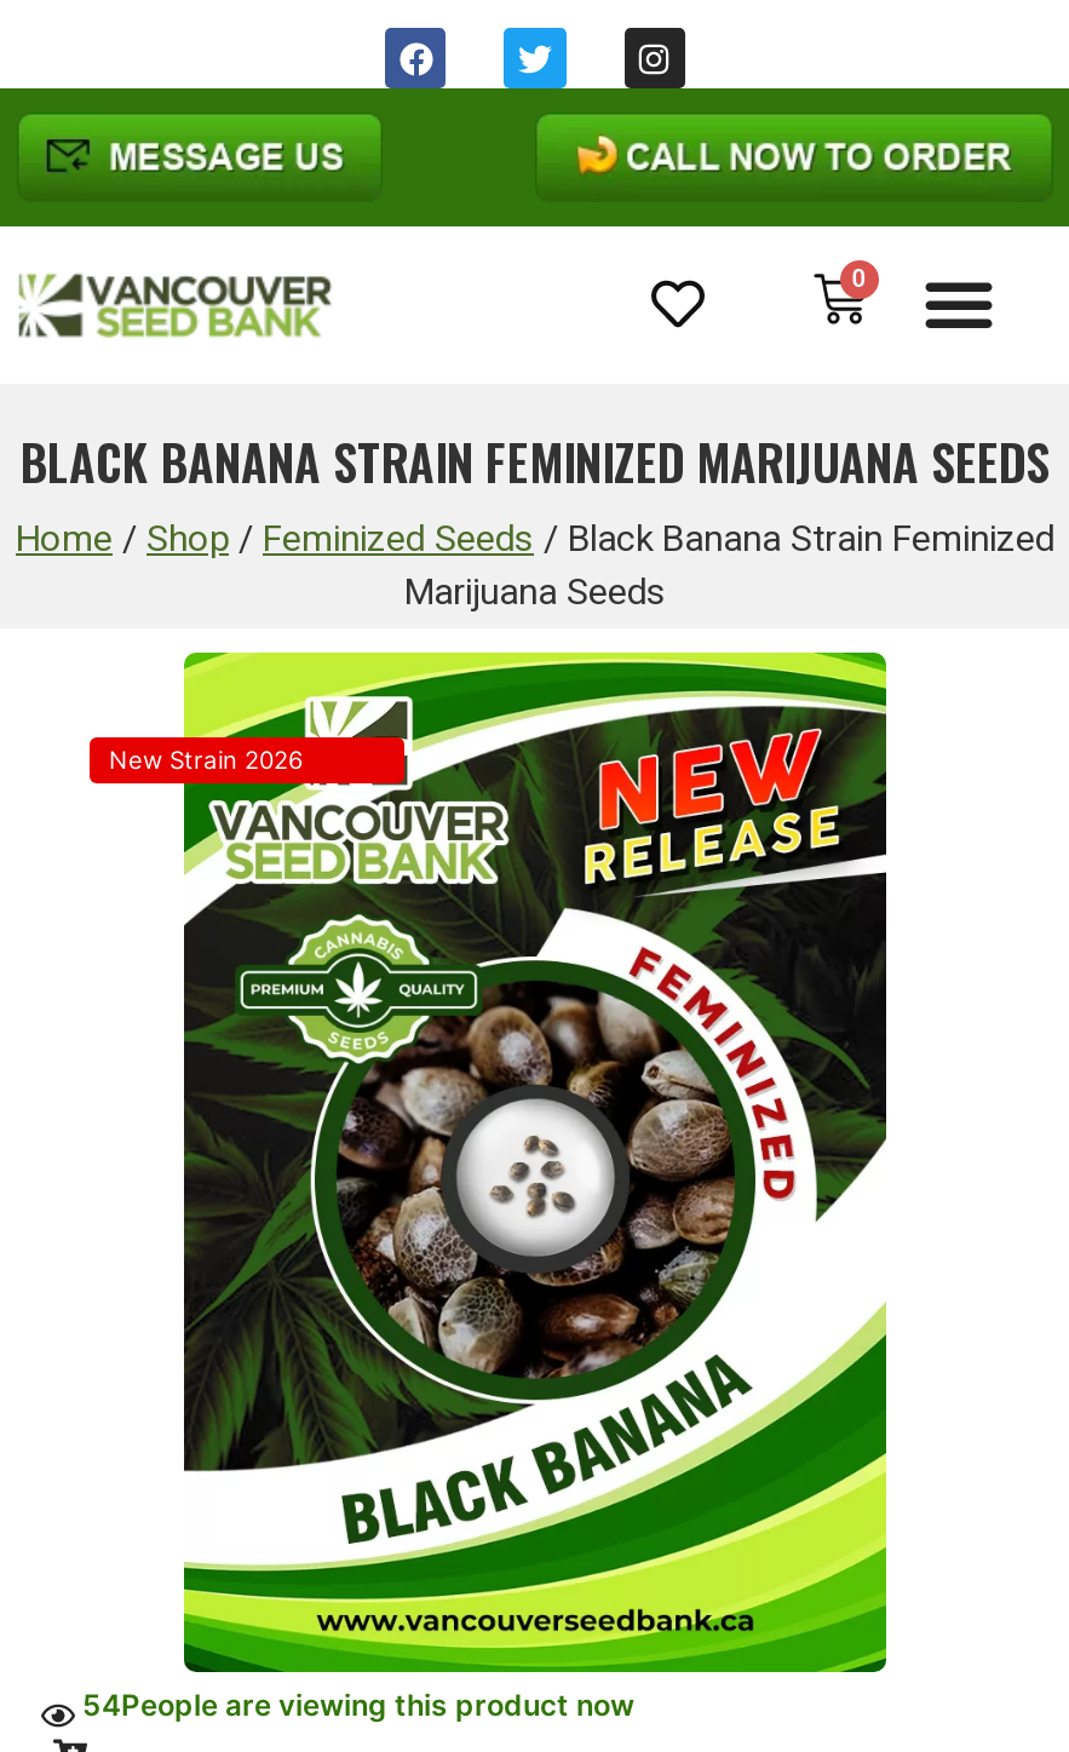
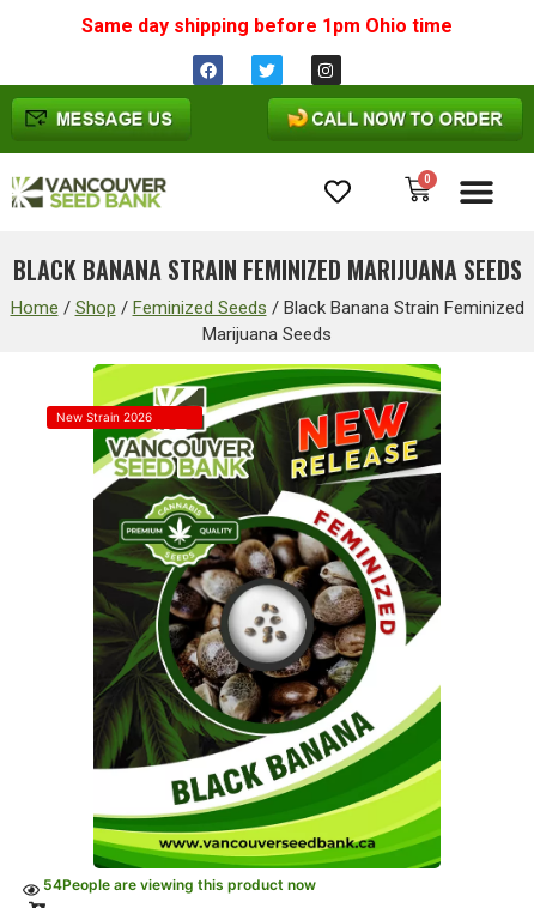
+ Same day shipping before 1pm Ohio time
